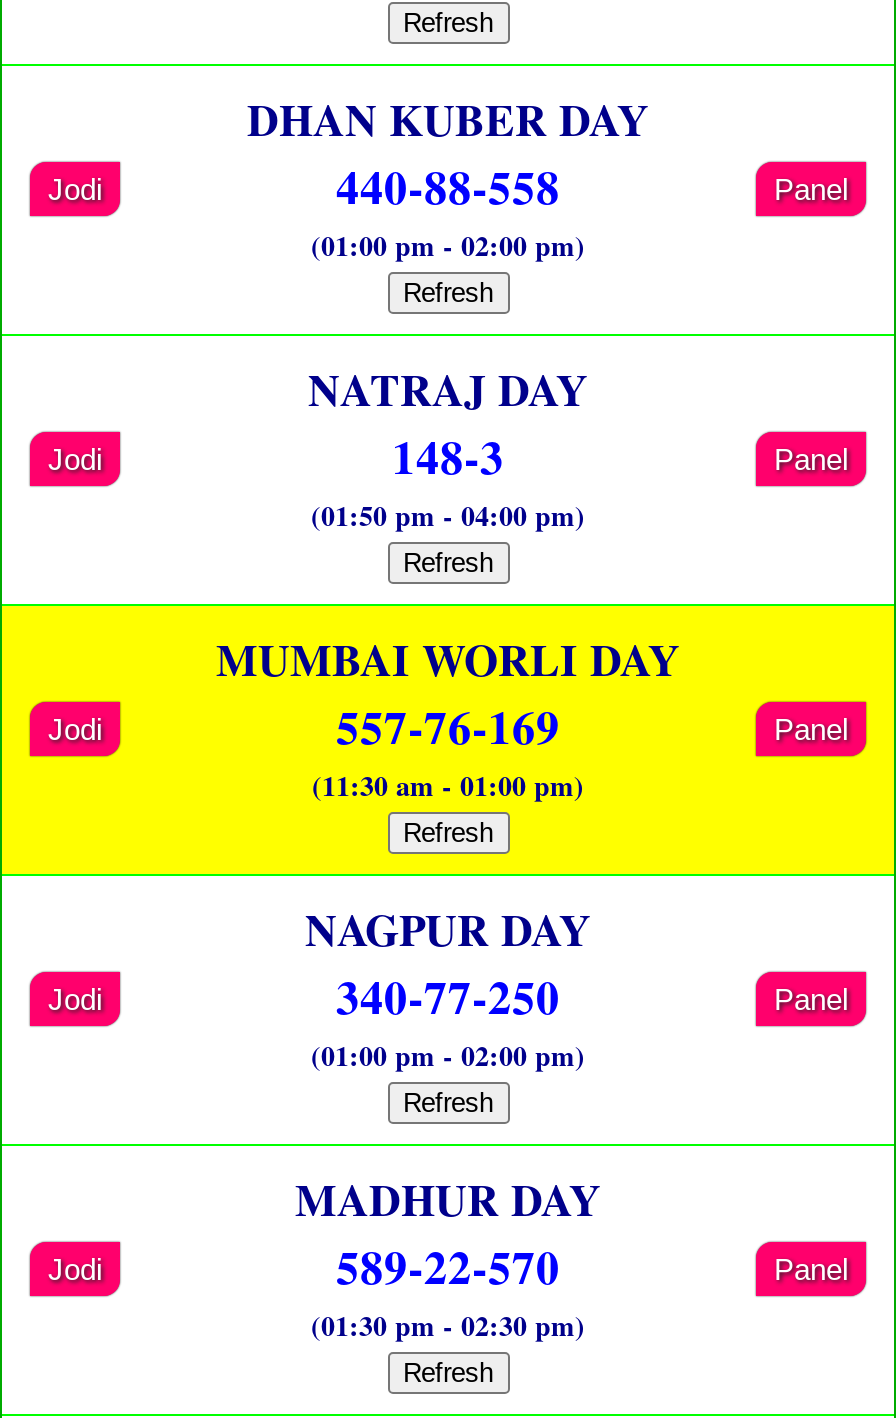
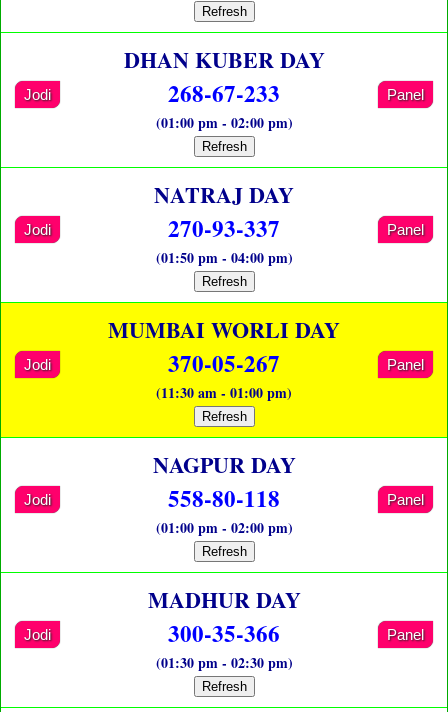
- 440-88-558
+ 268-67-233

- 148-3
+ 270-93-337

- 557-76-169
+ 370-05-267

- 340-77-250
+ 558-80-118

- 589-22-570
+ 300-35-366
